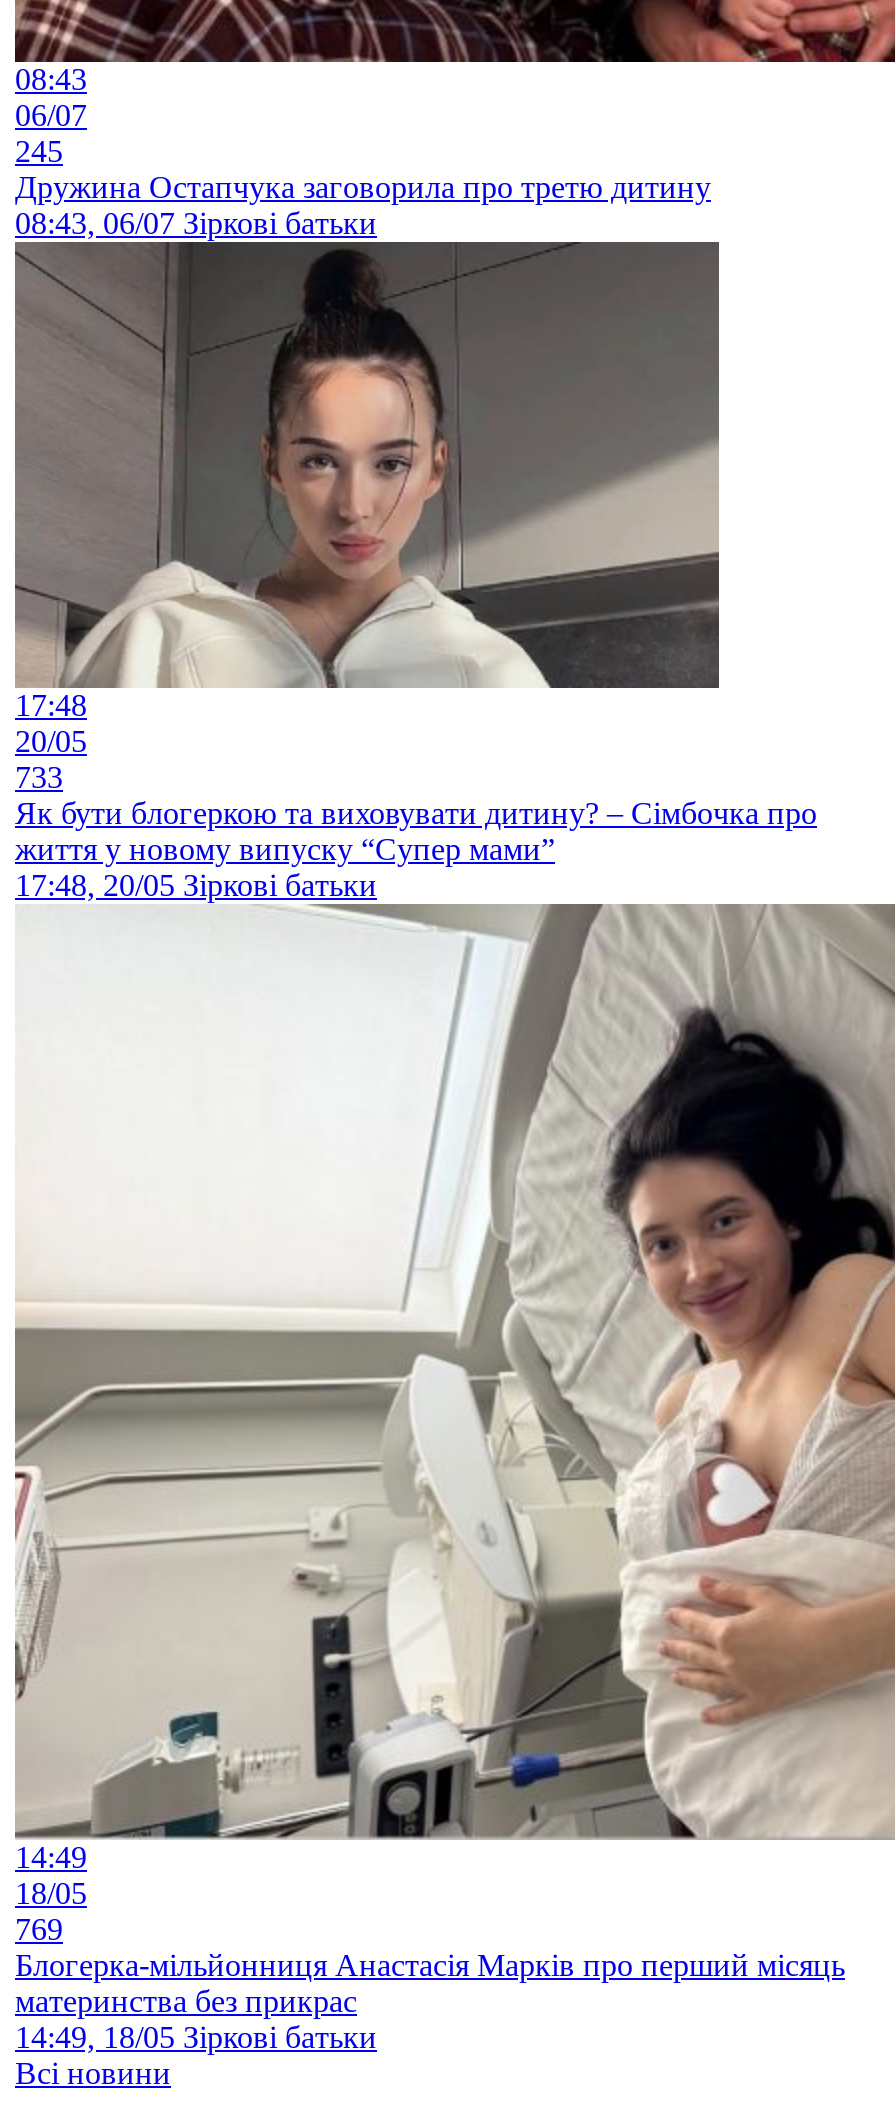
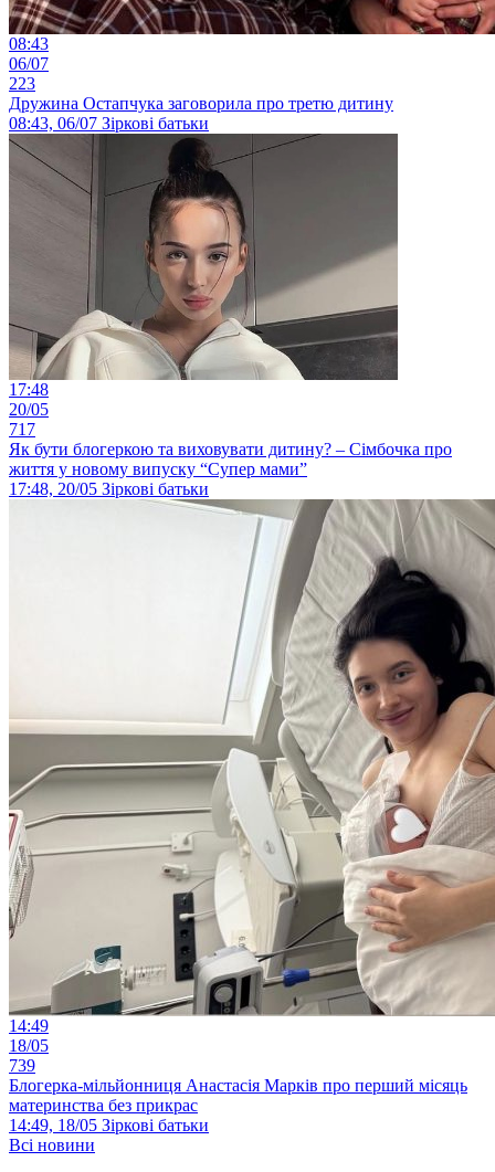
- 245
+ 223

- 733
+ 717

- 769
+ 739
